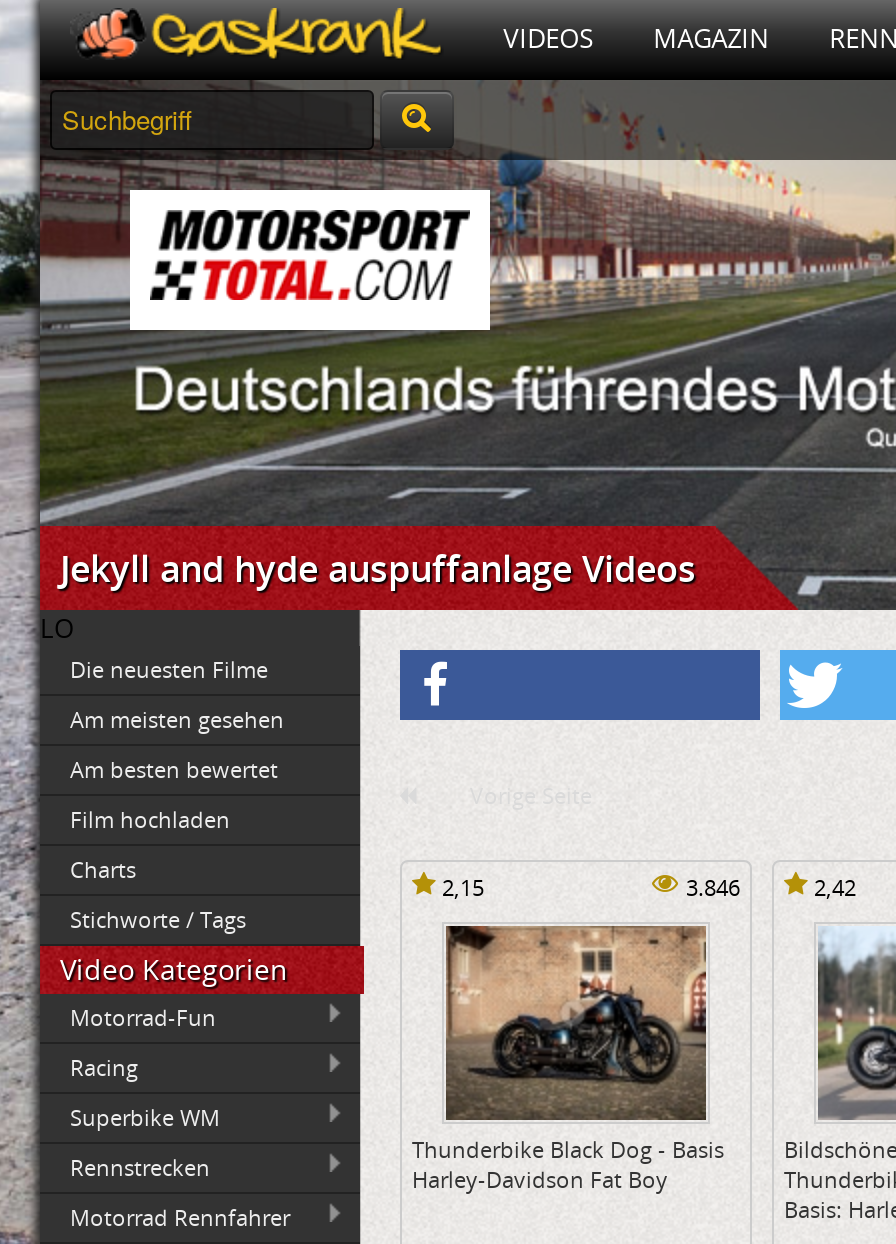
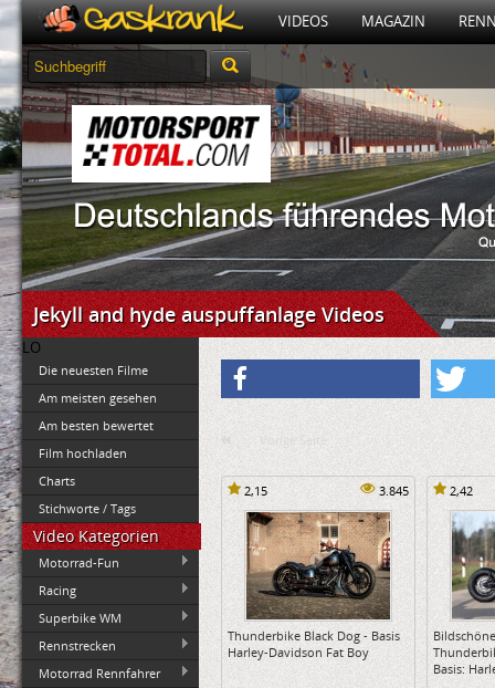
- 3.846
+ 3.845
